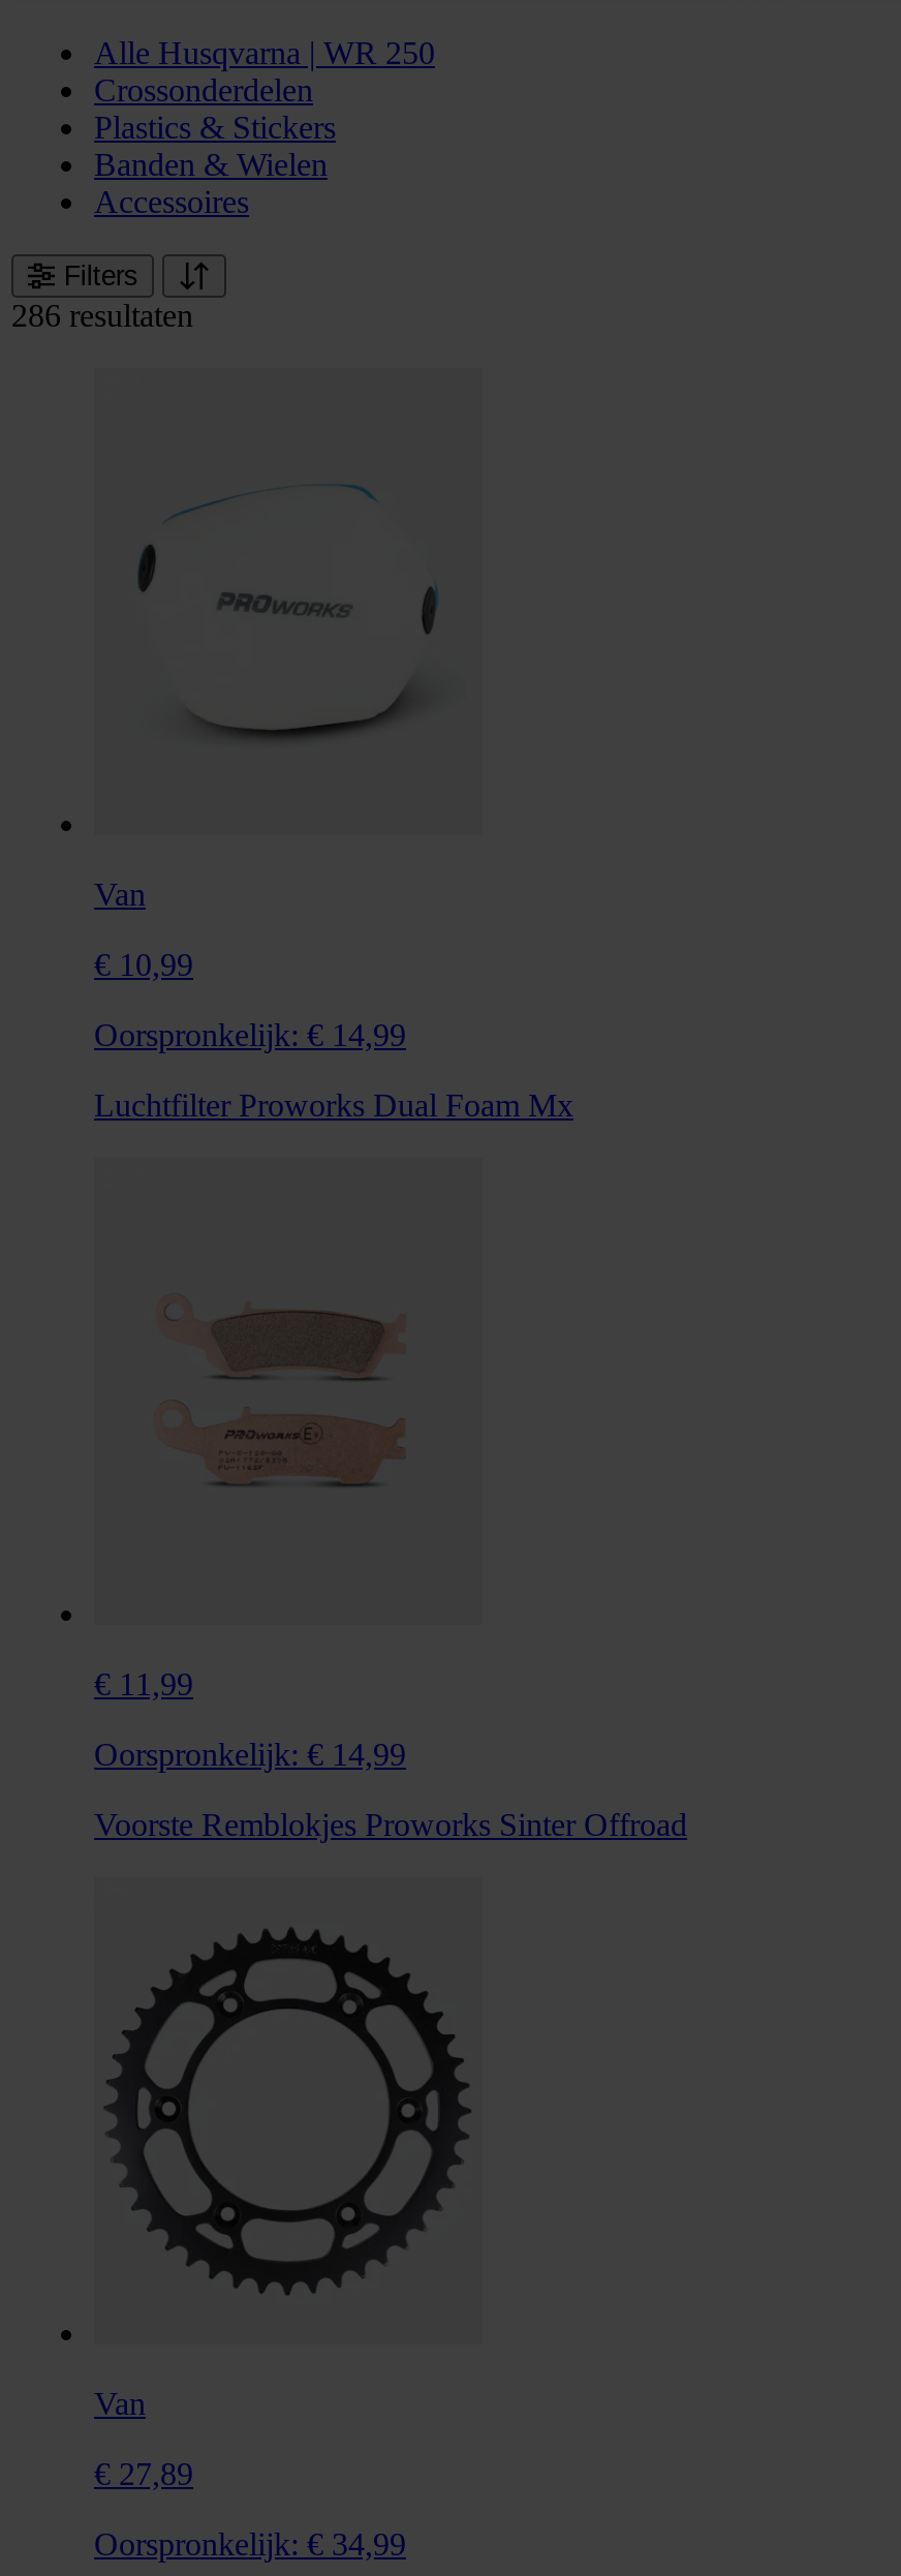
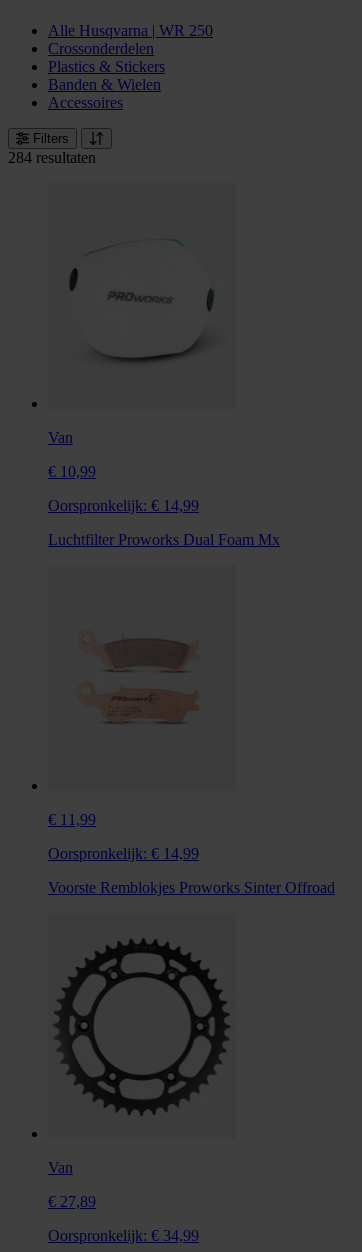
- 286 resultaten
+ 284 resultaten
